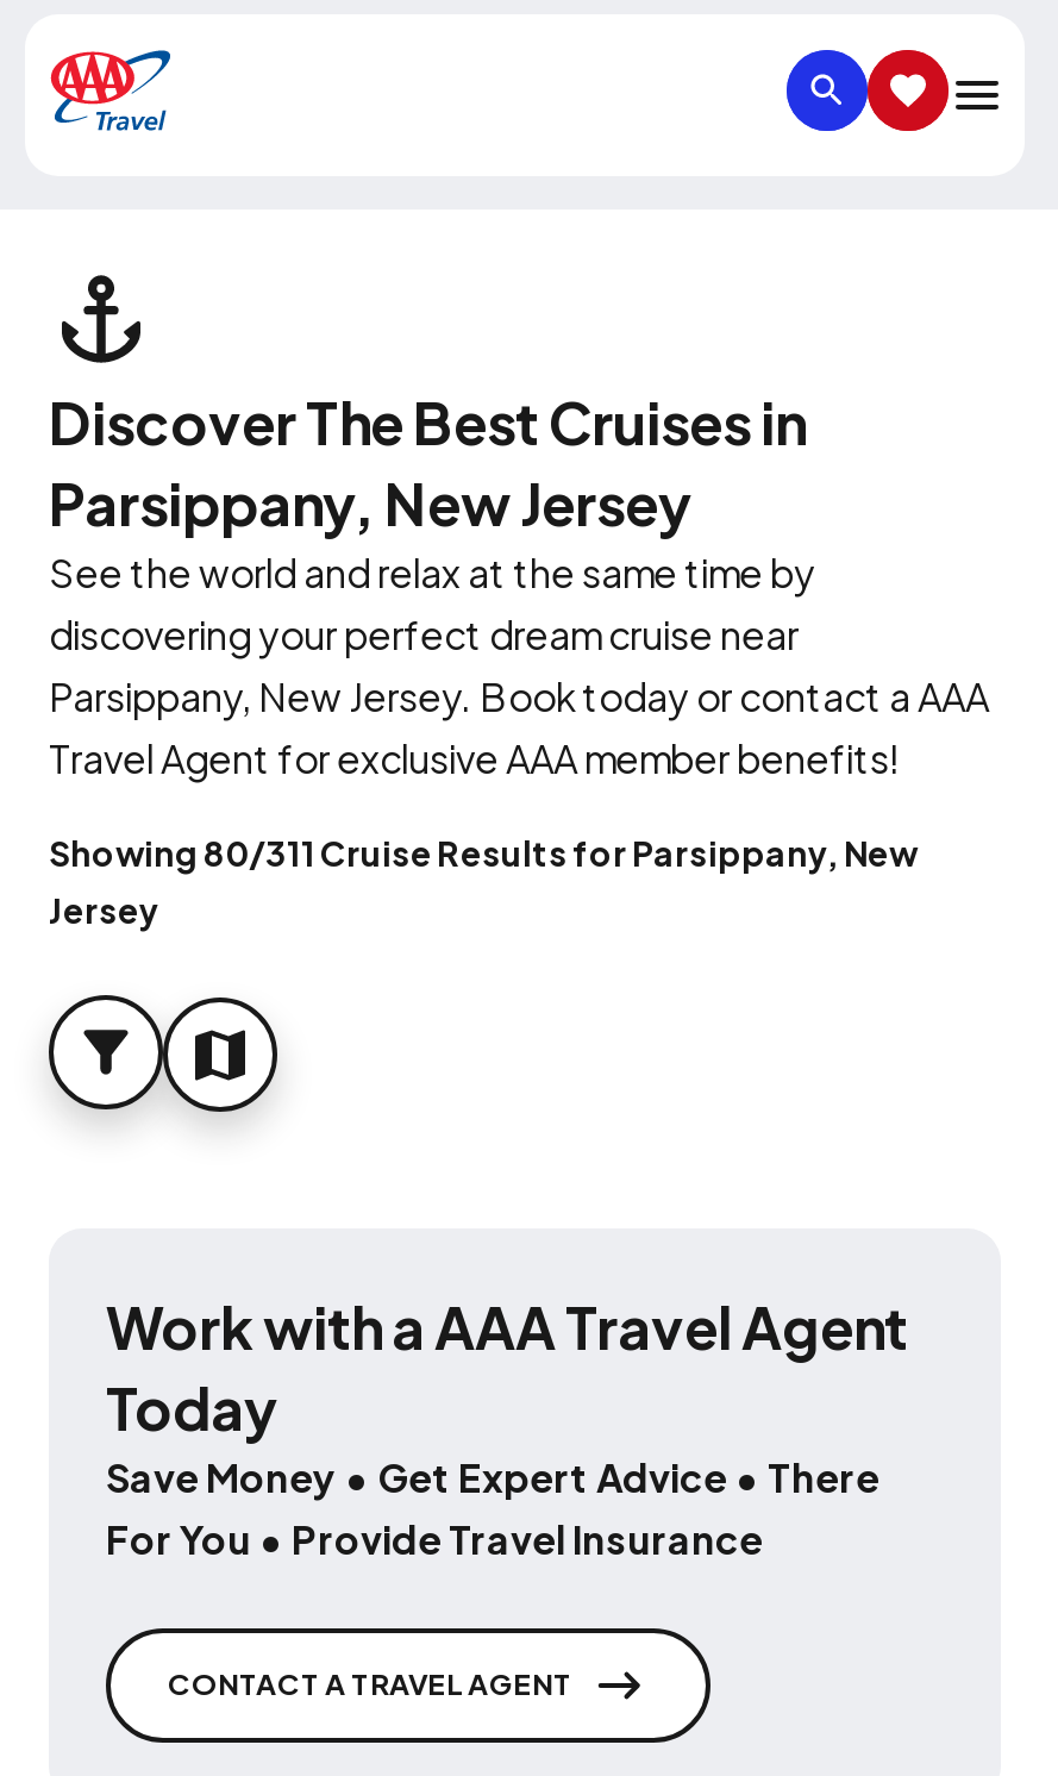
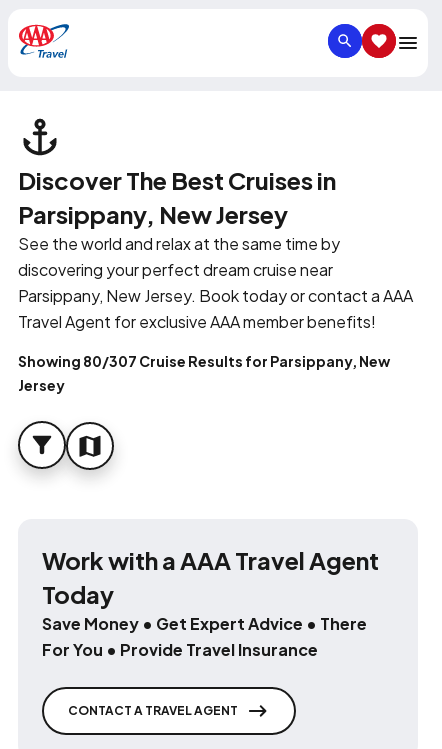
- Showing 80/311 Cruise Results for Parsippany, New
+ Showing 80/307 Cruise Results for Parsippany, New
